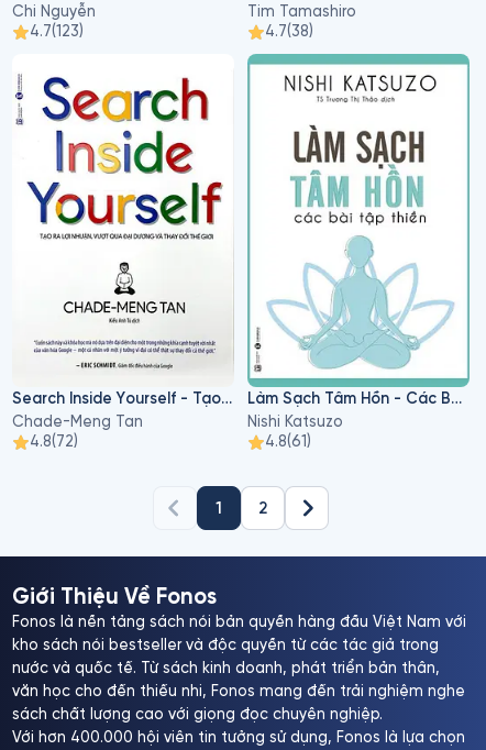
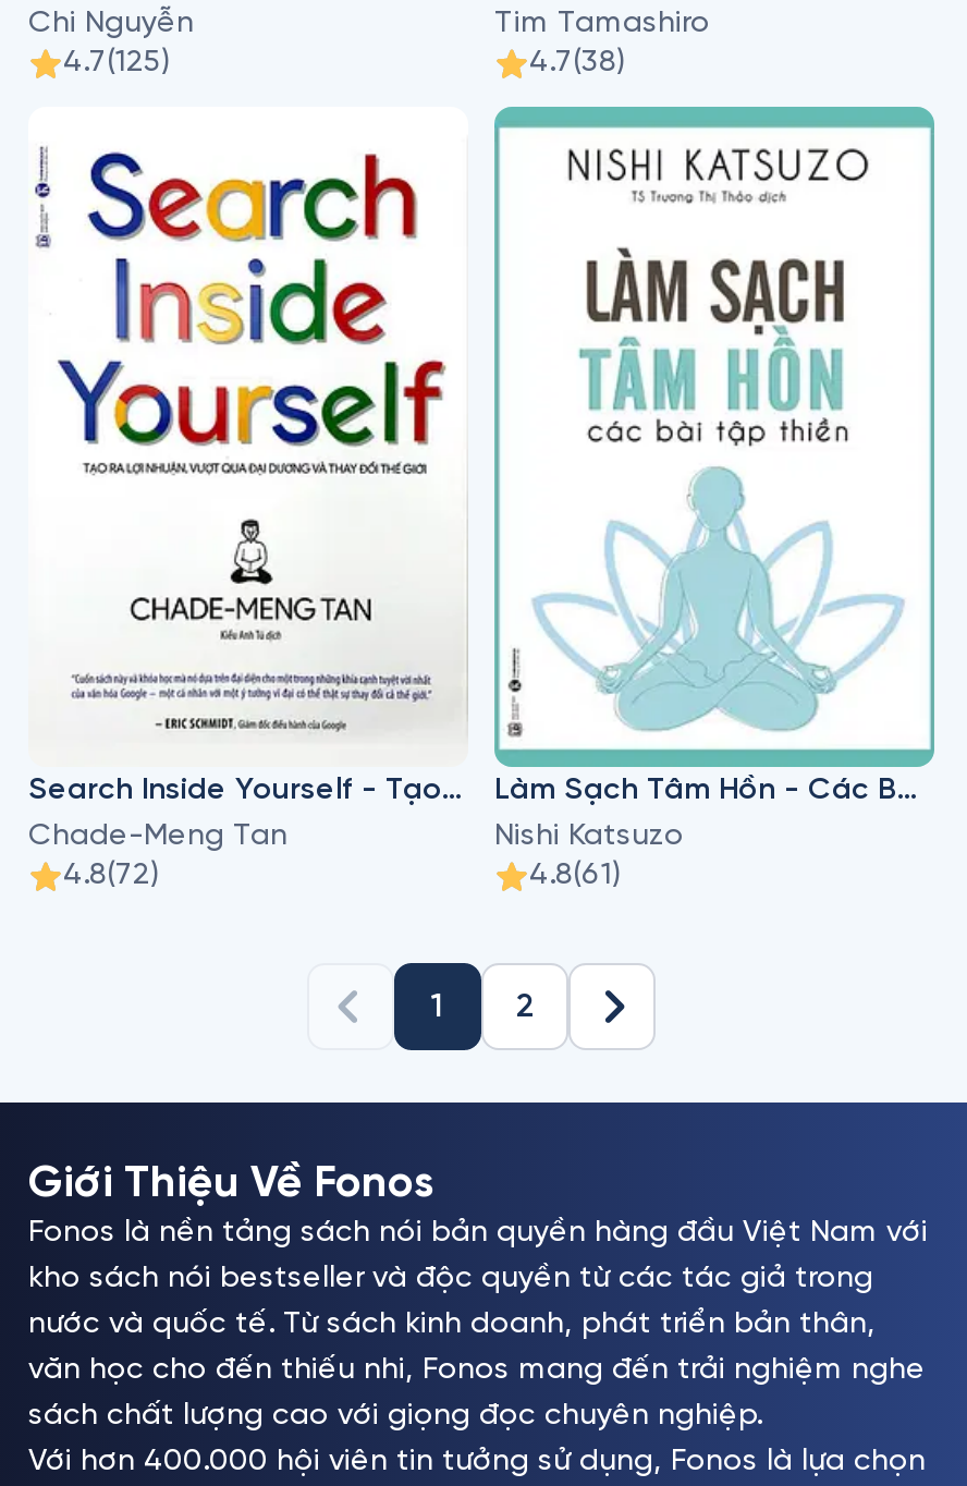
- 4.7(123)
+ 4.7(125)
